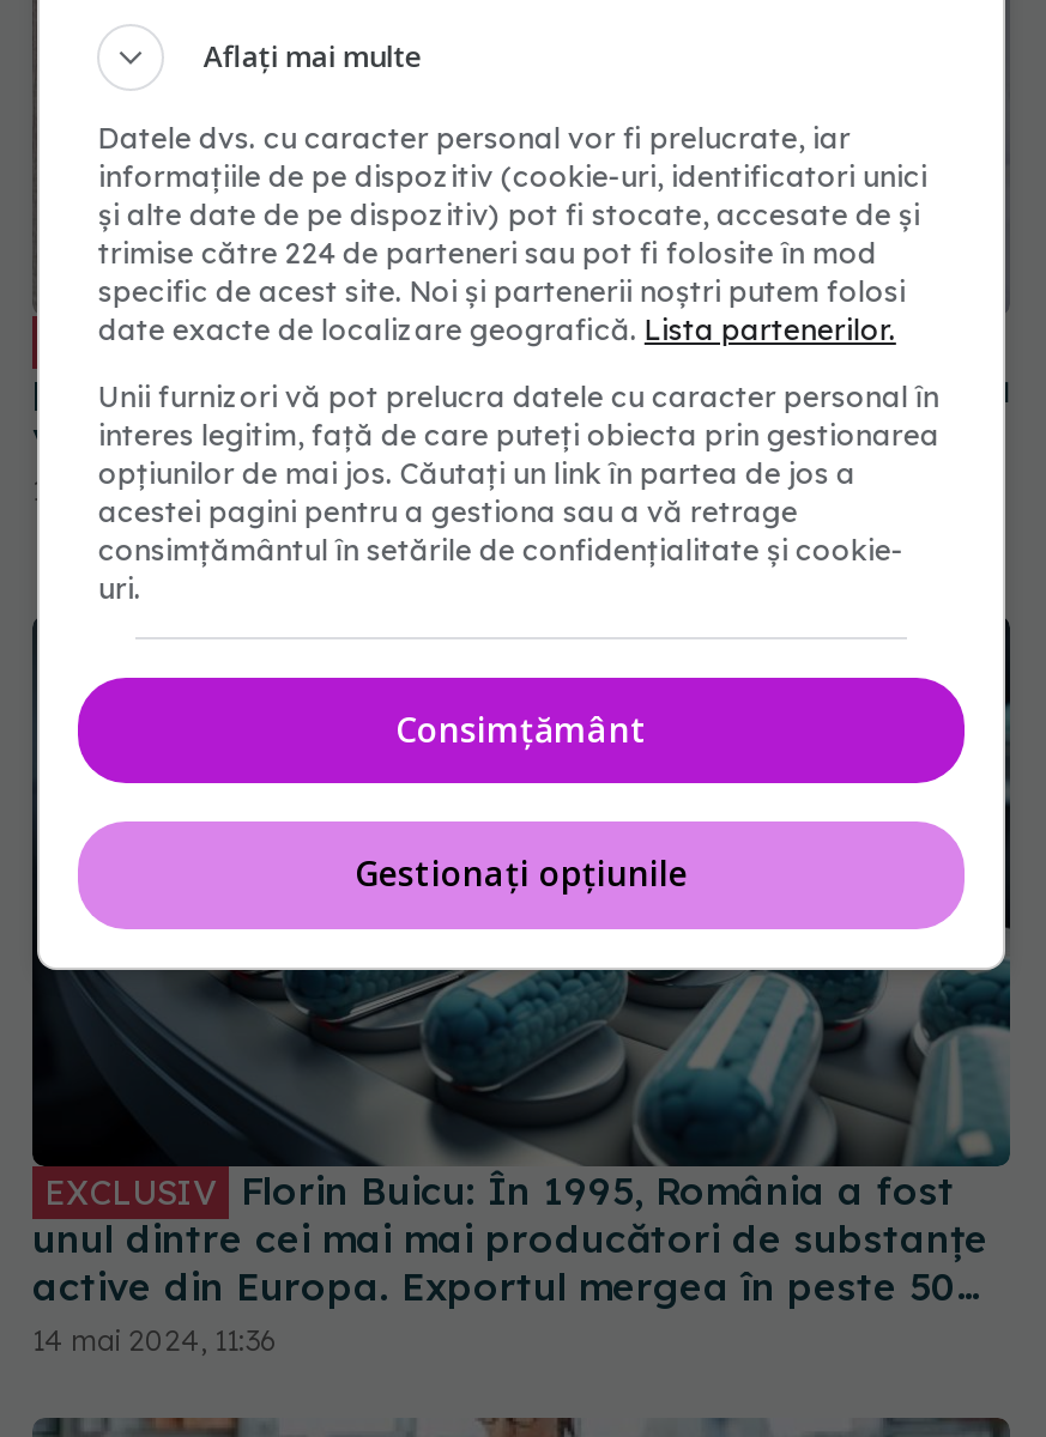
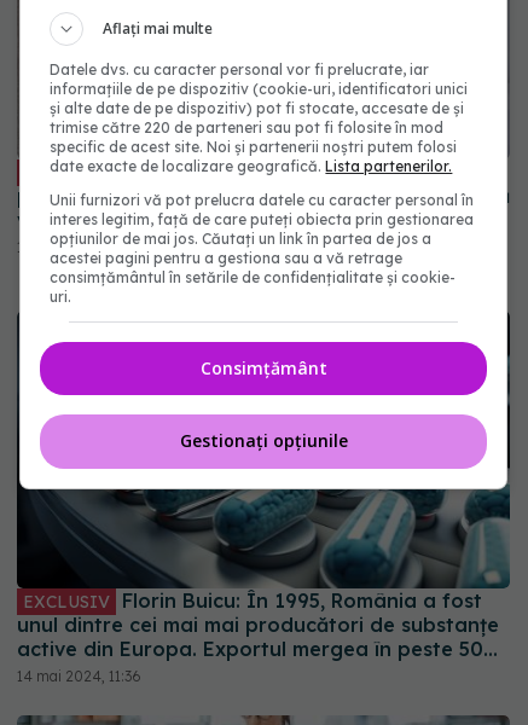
- trimise către 224 de parteneri sau pot fi folosite în mod
+ trimise către 220 de parteneri sau pot fi folosite în mod
